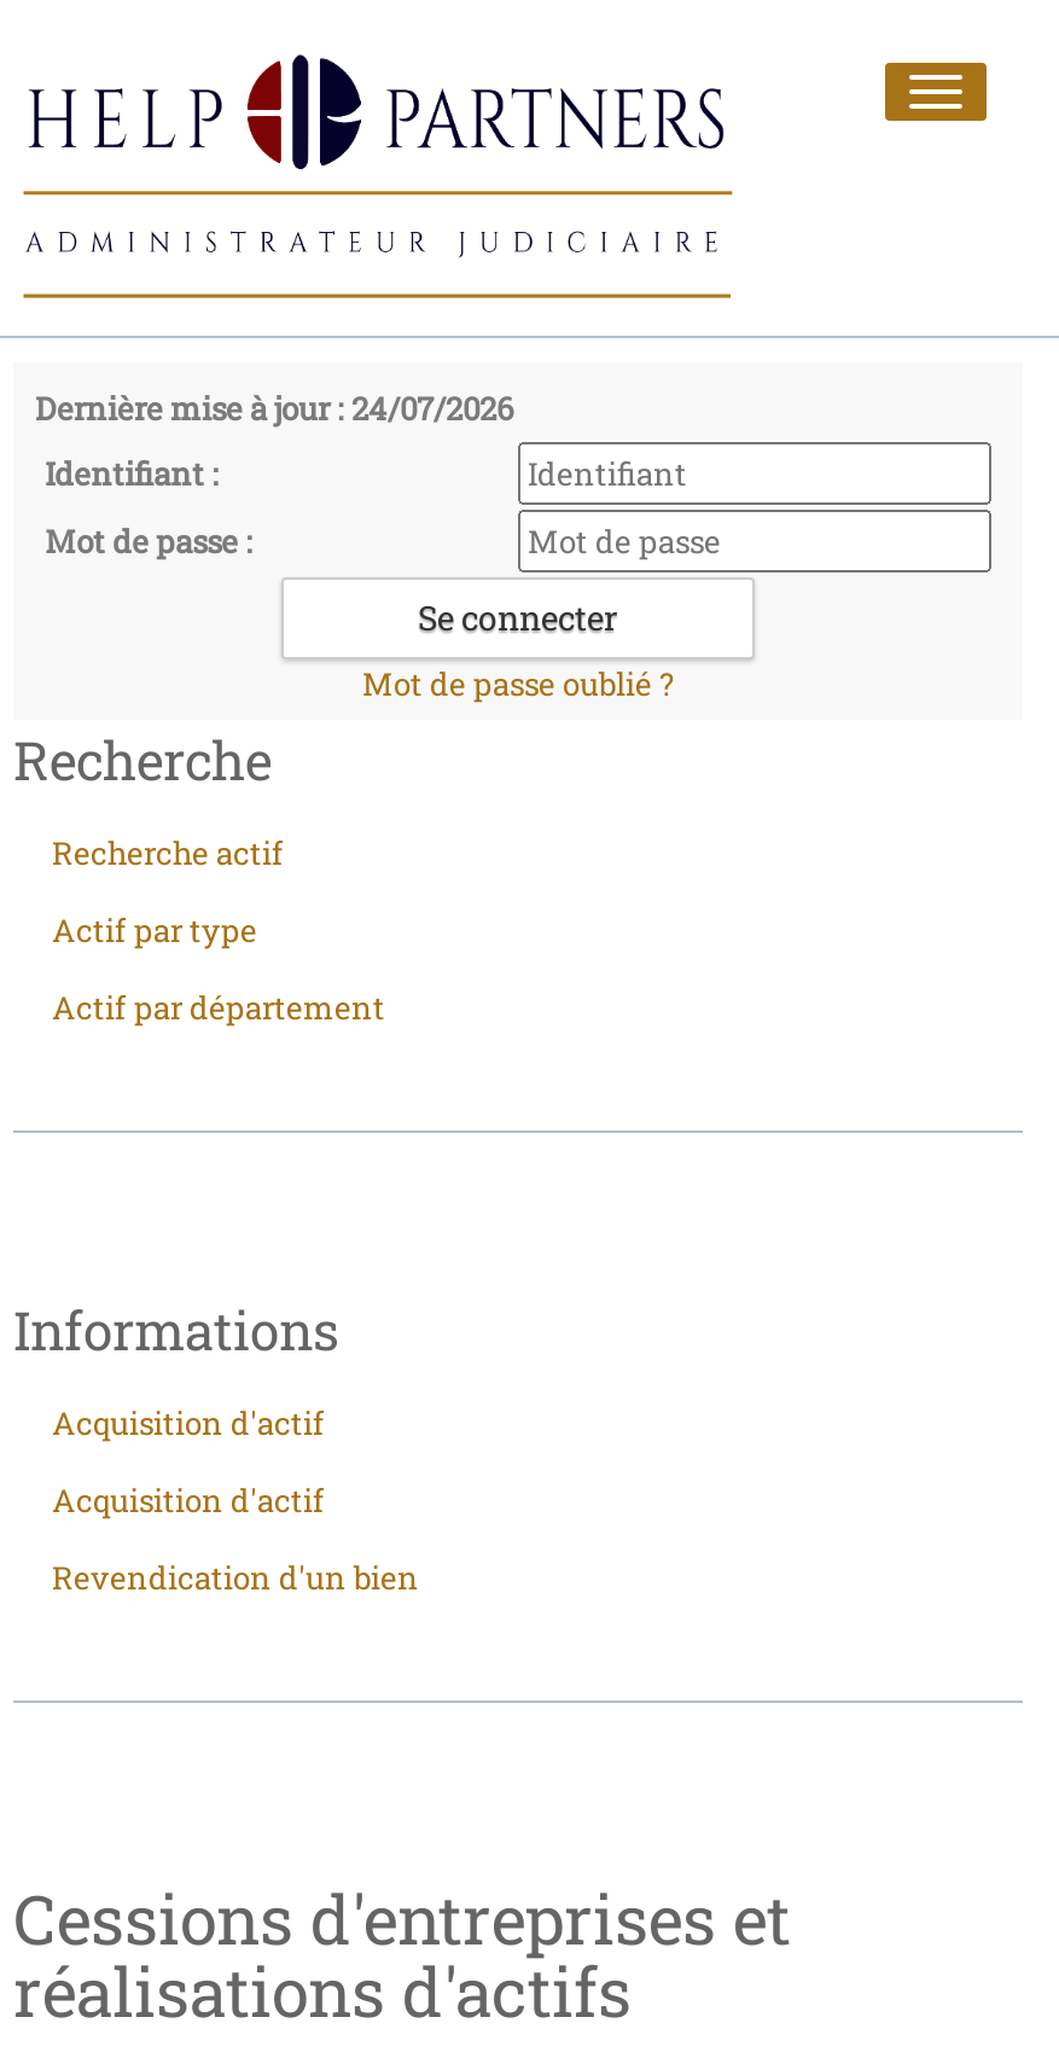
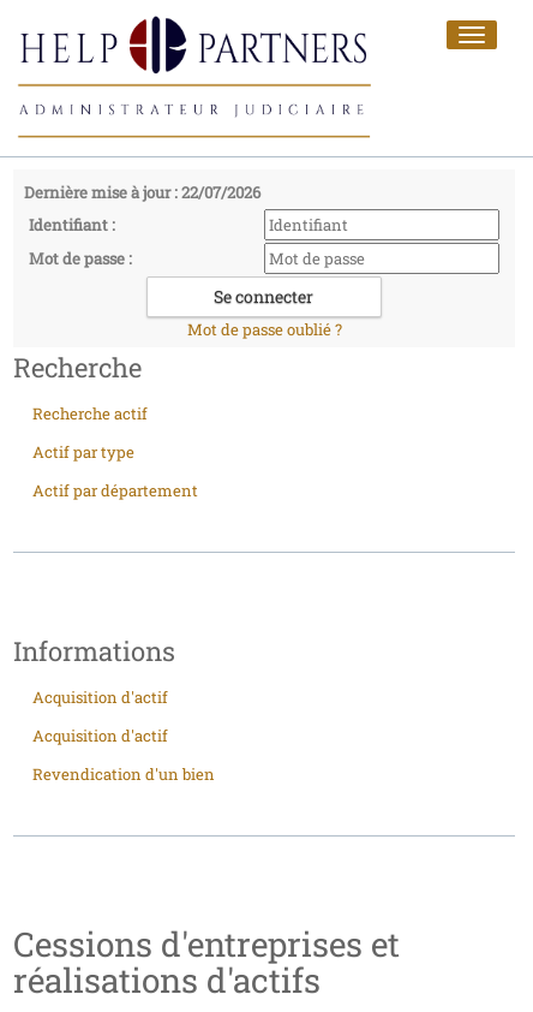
- Dernière mise à jour : 24/07/2026
+ Dernière mise à jour : 22/07/2026
